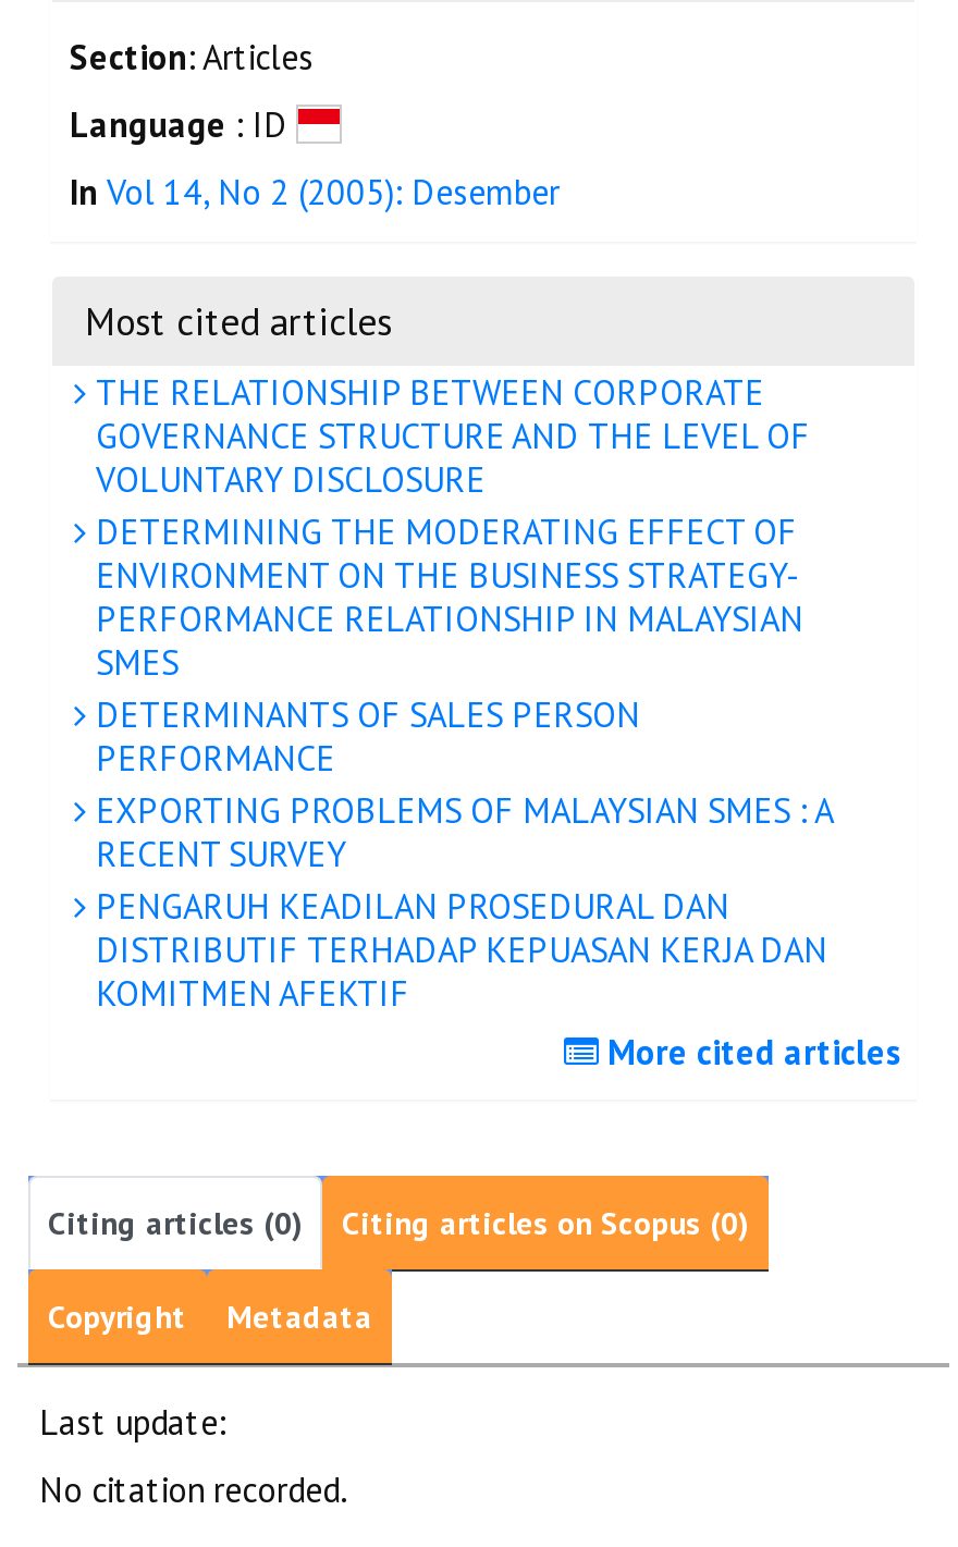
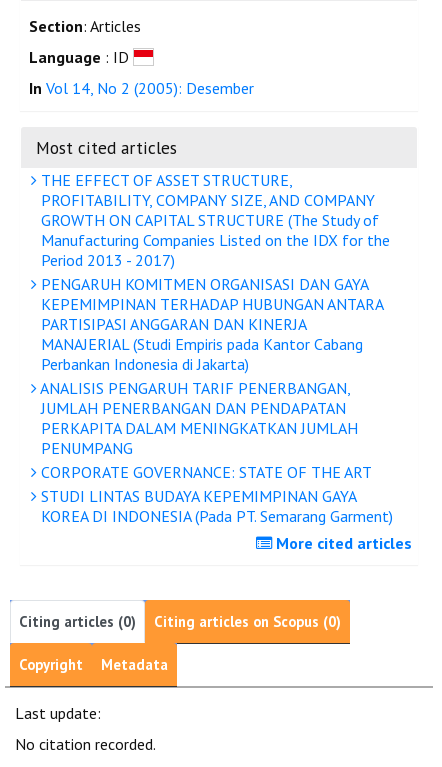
- THE RELATIONSHIP BETWEEN CORPORATE
- GOVERNANCE STRUCTURE AND THE LEVEL OF
- VOLUNTARY DISCLOSURE
- DETERMINING THE MODERATING EFFECT OF
- ENVIRONMENT ON THE BUSINESS STRATEGY-
- PERFORMANCE RELATIONSHIP IN MALAYSIAN
- SMES
- DETERMINANTS OF SALES PERSON
- PERFORMANCE
- EXPORTING PROBLEMS OF MALAYSIAN SMES : A
- RECENT SURVEY
- PENGARUH KEADILAN PROSEDURAL DAN
- DISTRIBUTIF TERHADAP KEPUASAN KERJA DAN
- KOMITMEN AFEKTIF
+ THE EFFECT OF ASSET STRUCTURE,
+ PROFITABILITY, COMPANY SIZE, AND COMPANY
+ GROWTH ON CAPITAL STRUCTURE (The Study of
+ Manufacturing Companies Listed on the IDX for the
+ Period 2013 - 2017)
+ PENGARUH KOMITMEN ORGANISASI DAN GAYA
+ KEPEMIMPINAN TERHADAP HUBUNGAN ANTARA
+ PARTISIPASI ANGGARAN DAN KINERJA
+ MANAJERIAL (Studi Empiris pada Kantor Cabang
+ Perbankan Indonesia di Jakarta)
+ ANALISIS PENGARUH TARIF PENERBANGAN,
+ JUMLAH PENERBANGAN DAN PENDAPATAN
+ PERKAPITA DALAM MENINGKATKAN JUMLAH
+ PENUMPANG
+ CORPORATE GOVERNANCE: STATE OF THE ART
+ STUDI LINTAS BUDAYA KEPEMIMPINAN GAYA
+ KOREA DI INDONESIA (Pada PT. Semarang Garment)
